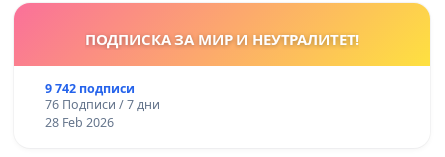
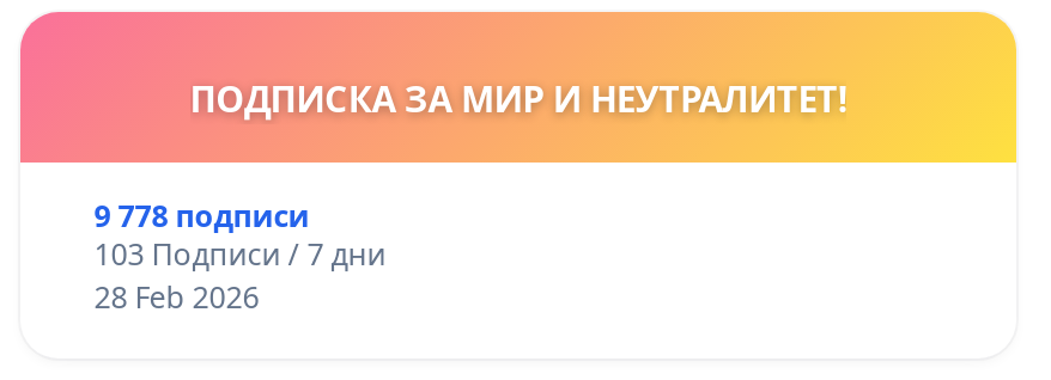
- 9 742 подписи
+ 9 778 подписи

- 76 Подписи / 7 дни
+ 103 Подписи / 7 дни
